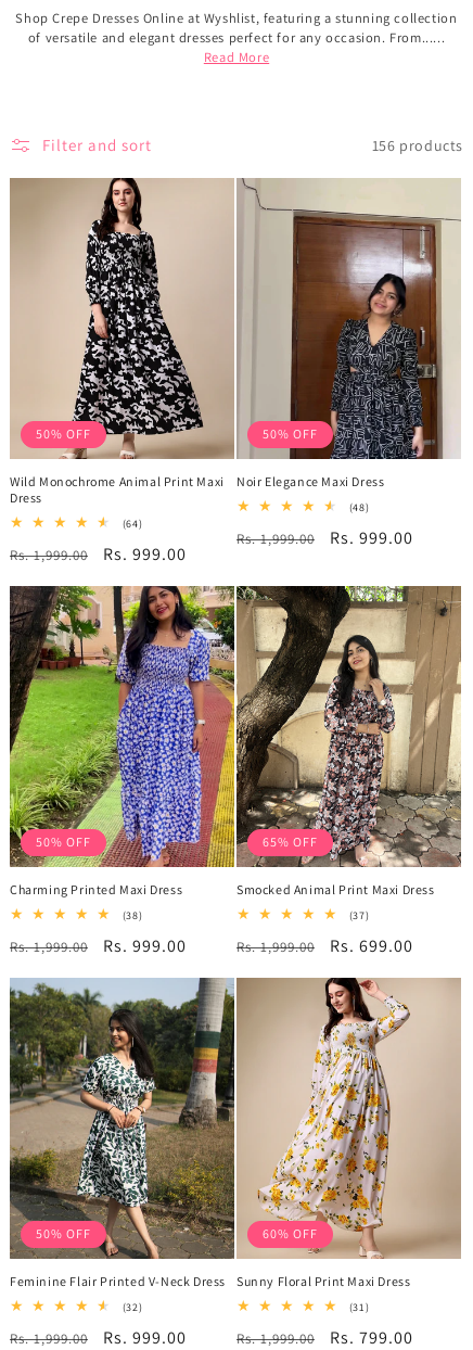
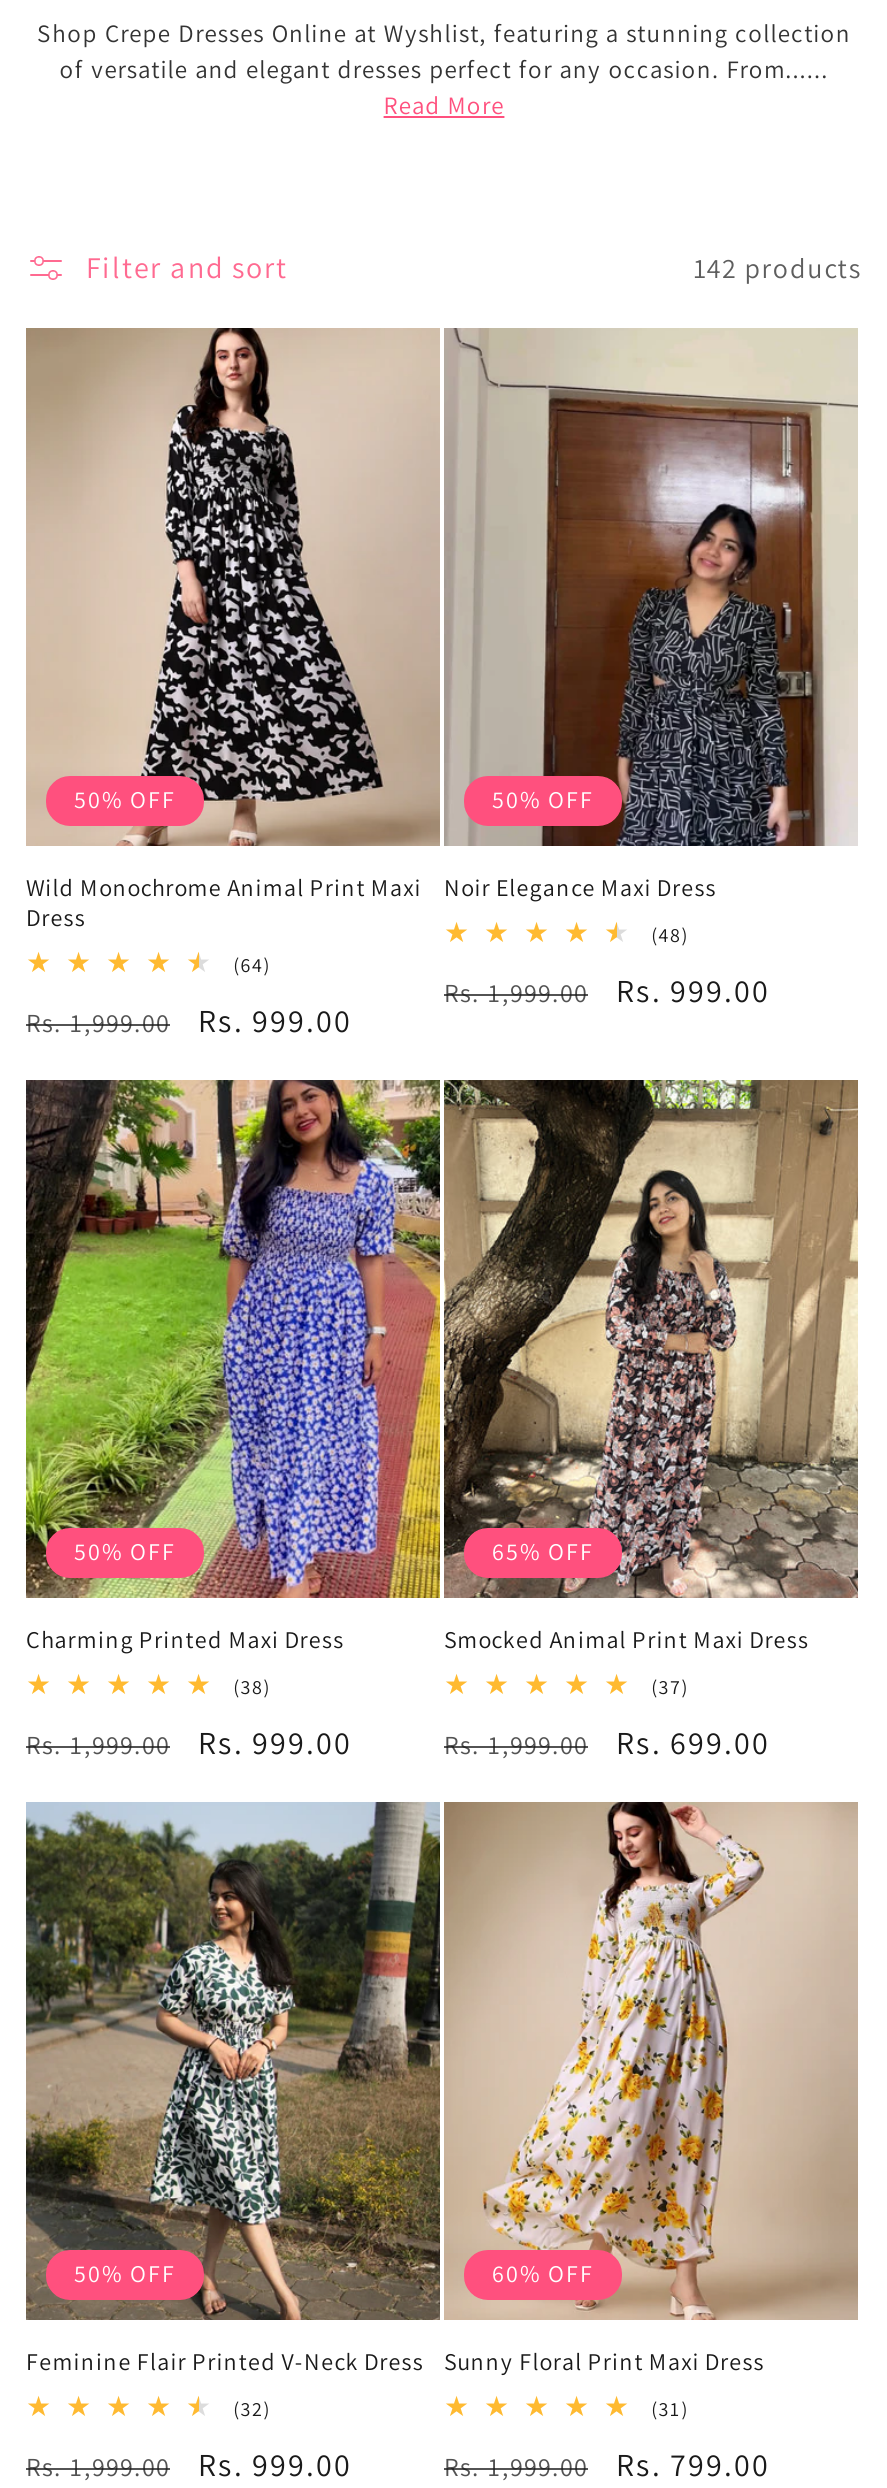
- 156 products
+ 142 products
